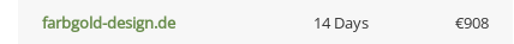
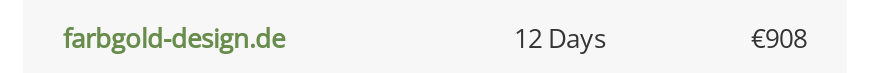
- 14 Days
+ 12 Days
